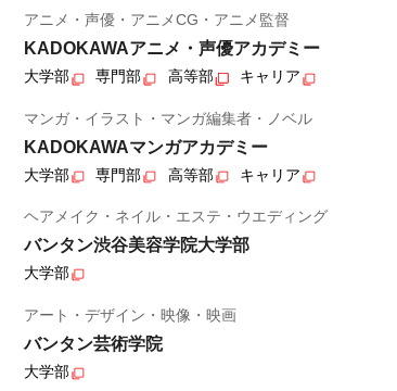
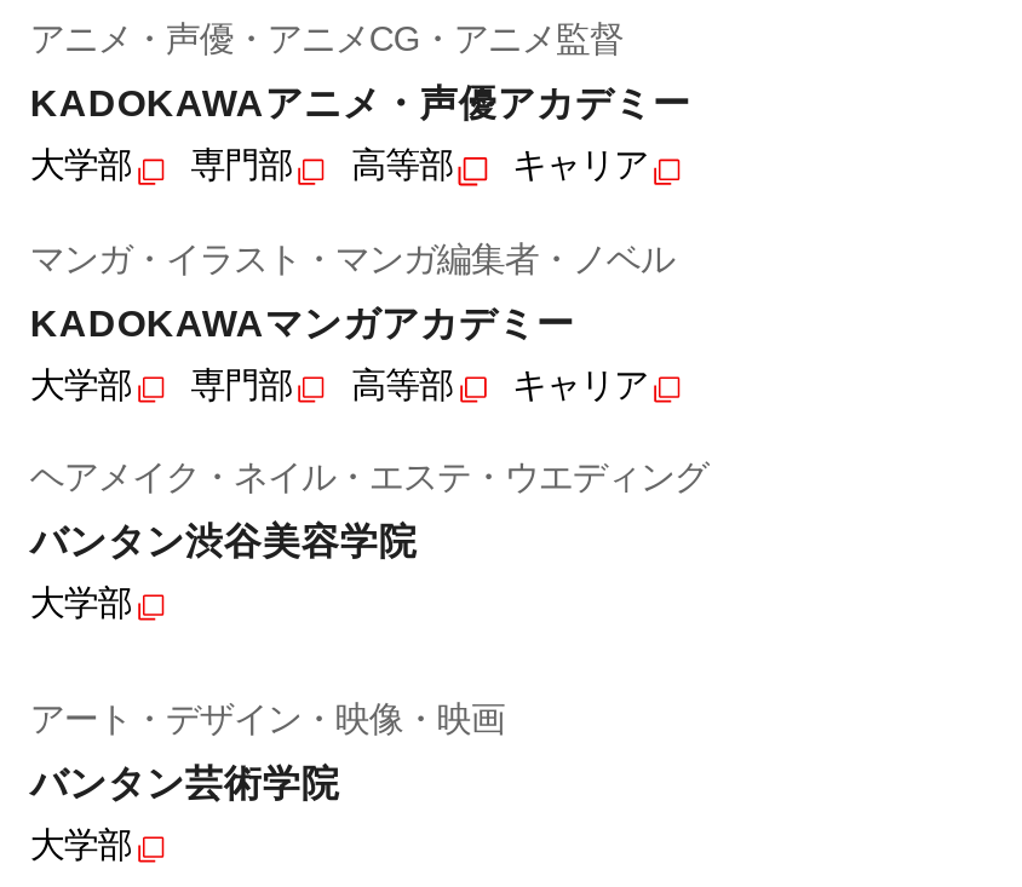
- バンタン渋谷美容学院大学部
+ バンタン渋谷美容学院
